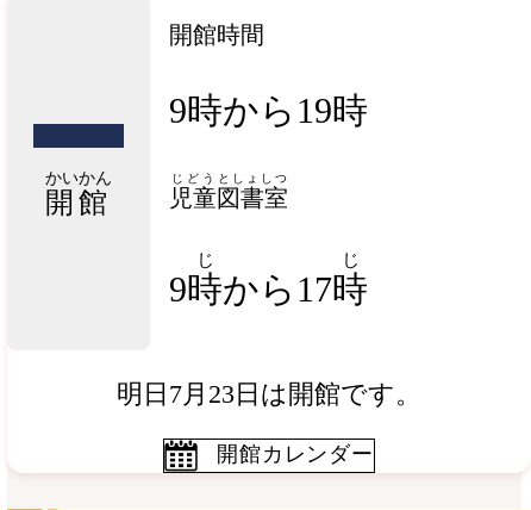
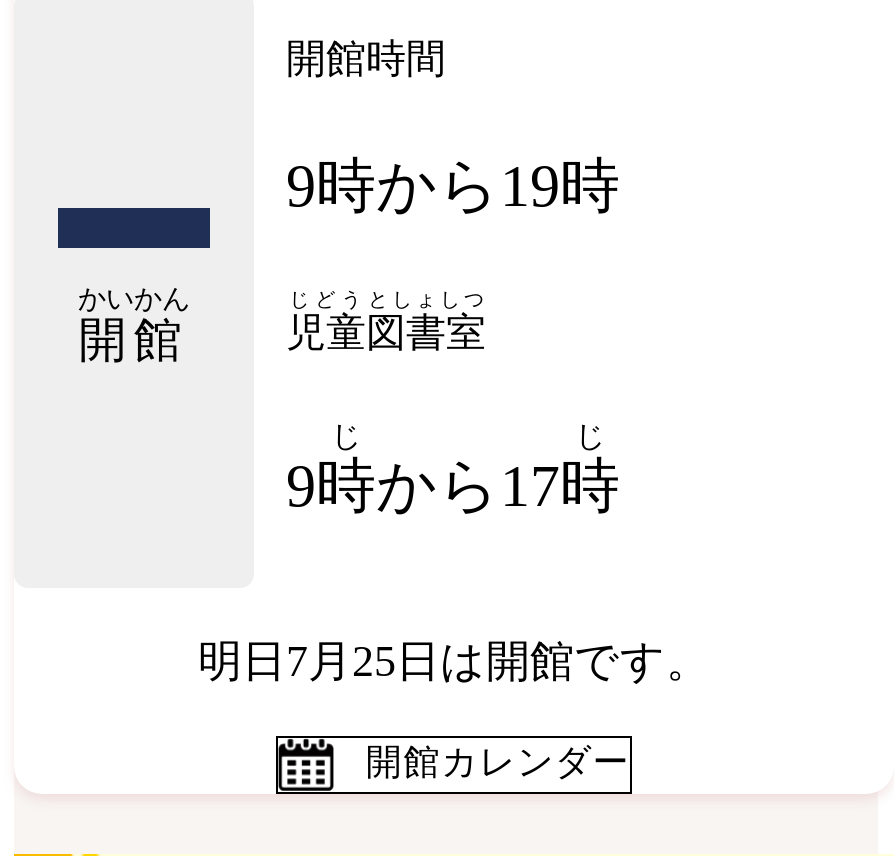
- 明日7月23日は開館です。
+ 明日7月25日は開館です。
